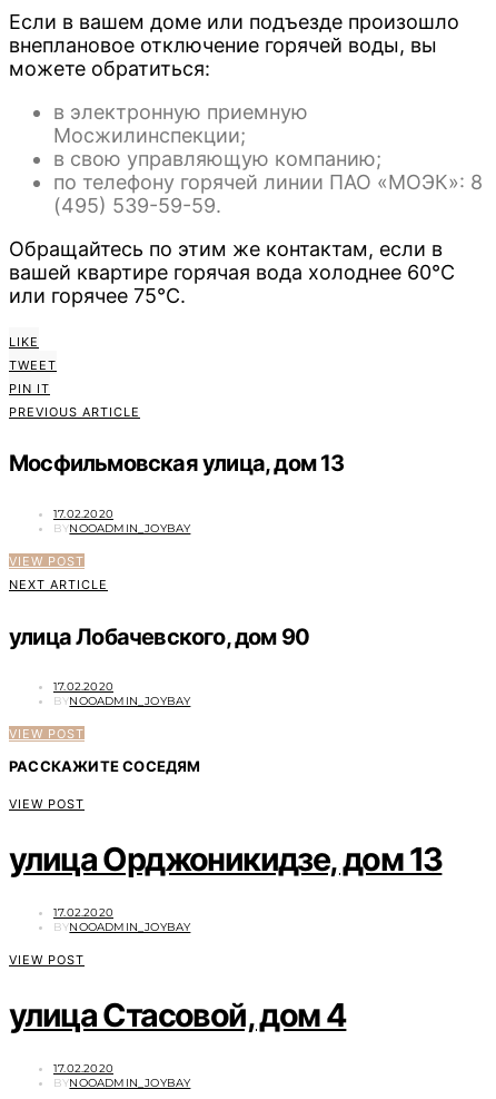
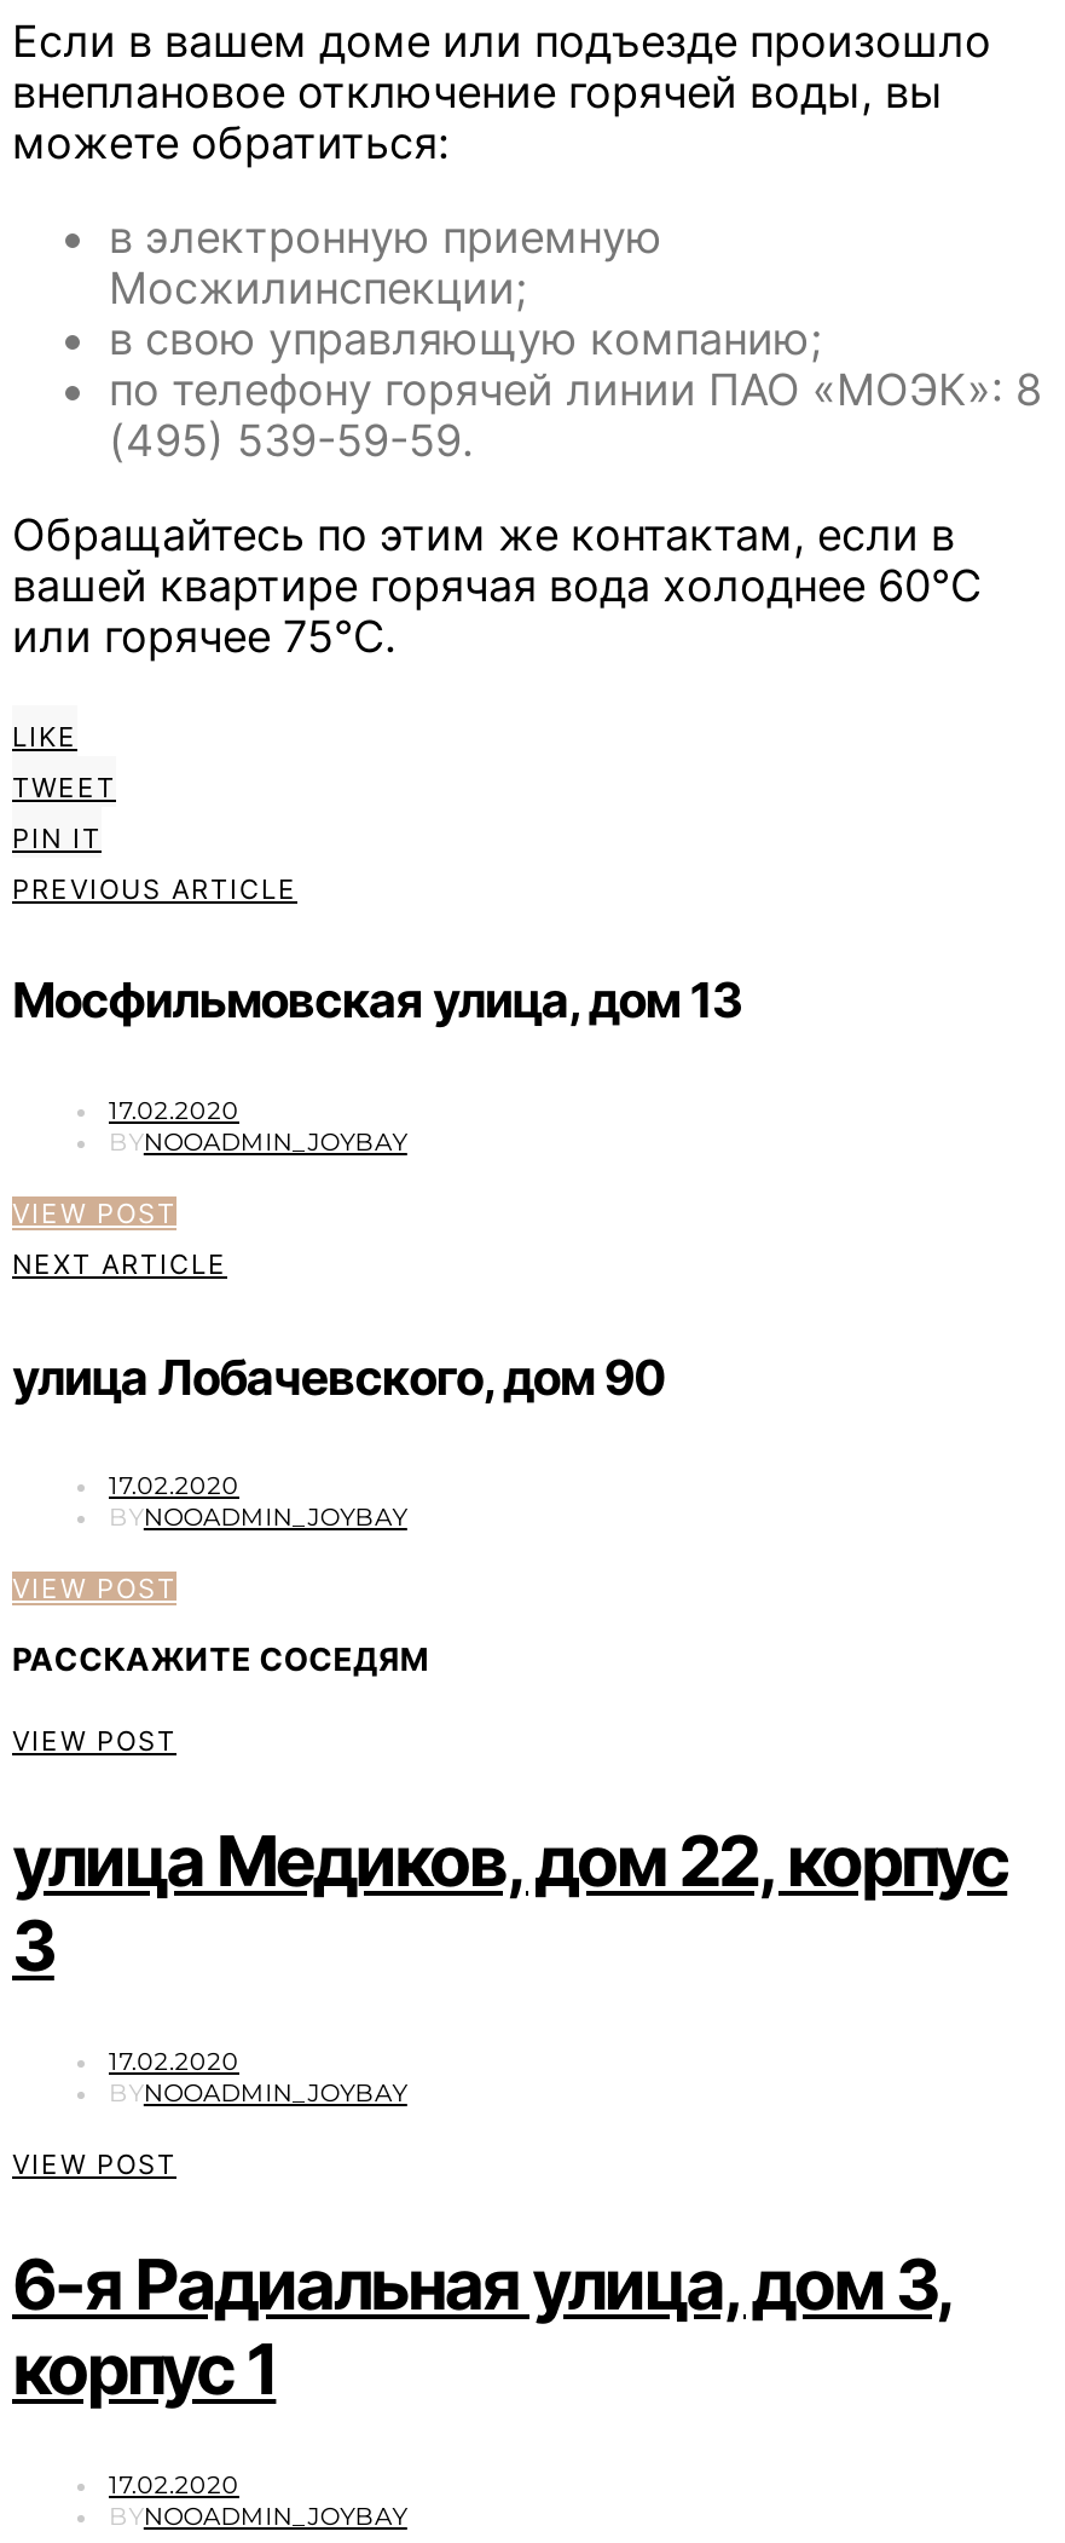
- улица Орджоникидзе, дом 13
+ улица Медиков, дом 22, корпус
+ 3

- улица Стасовой, дом 4
+ 6-я Радиальная улица, дом 3,
+ корпус 1
